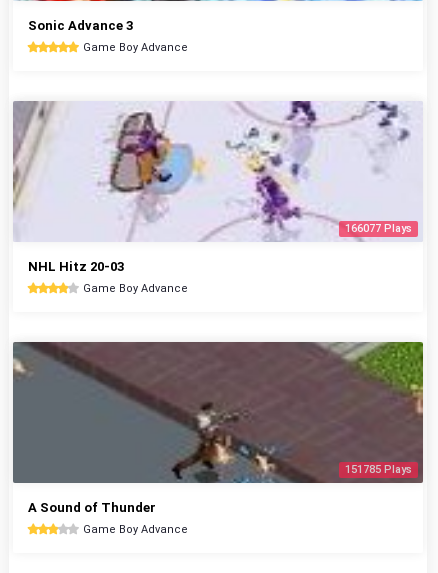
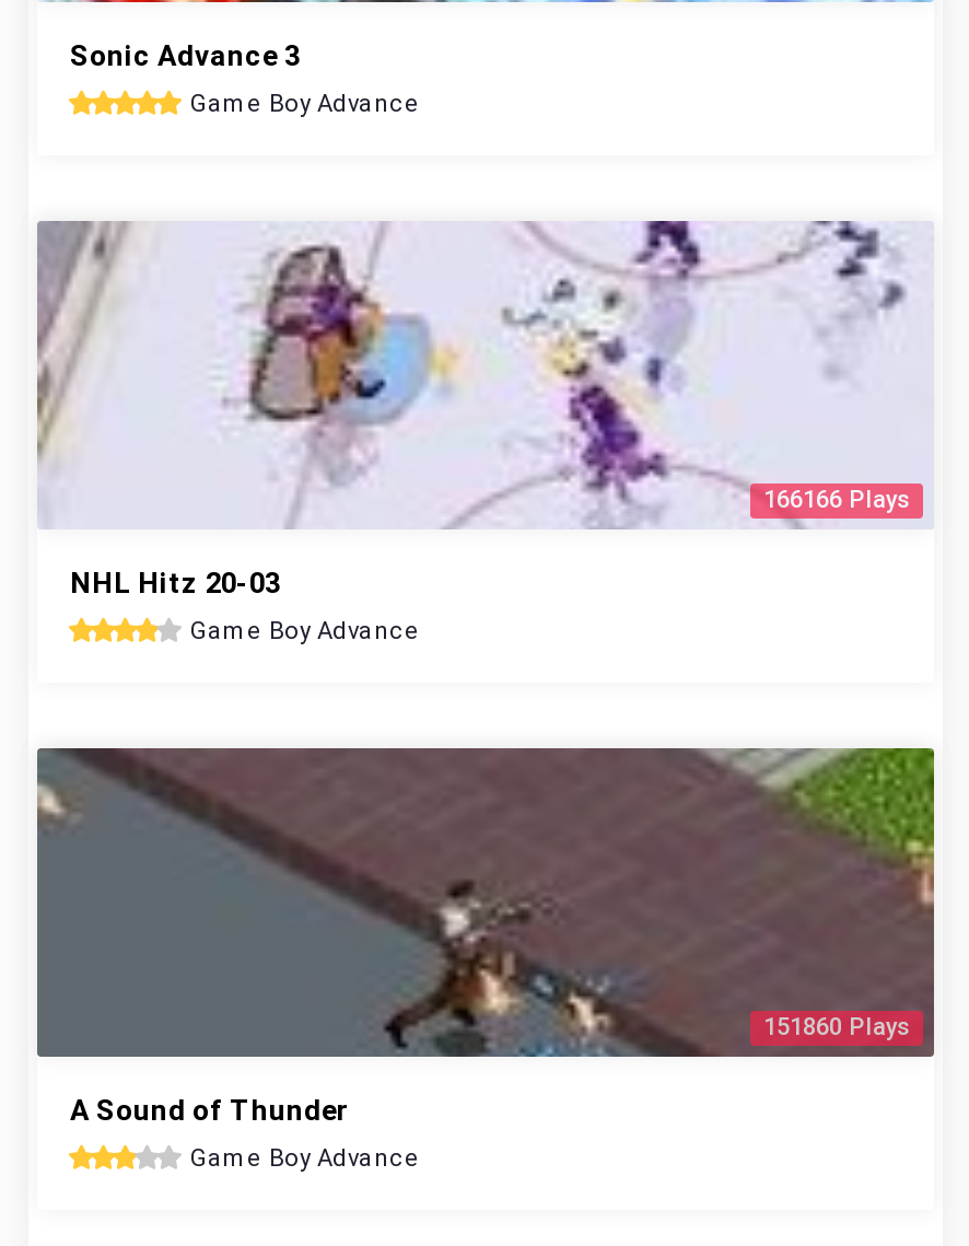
- 166077 Plays
+ 166166 Plays

- 151785 Plays
+ 151860 Plays
